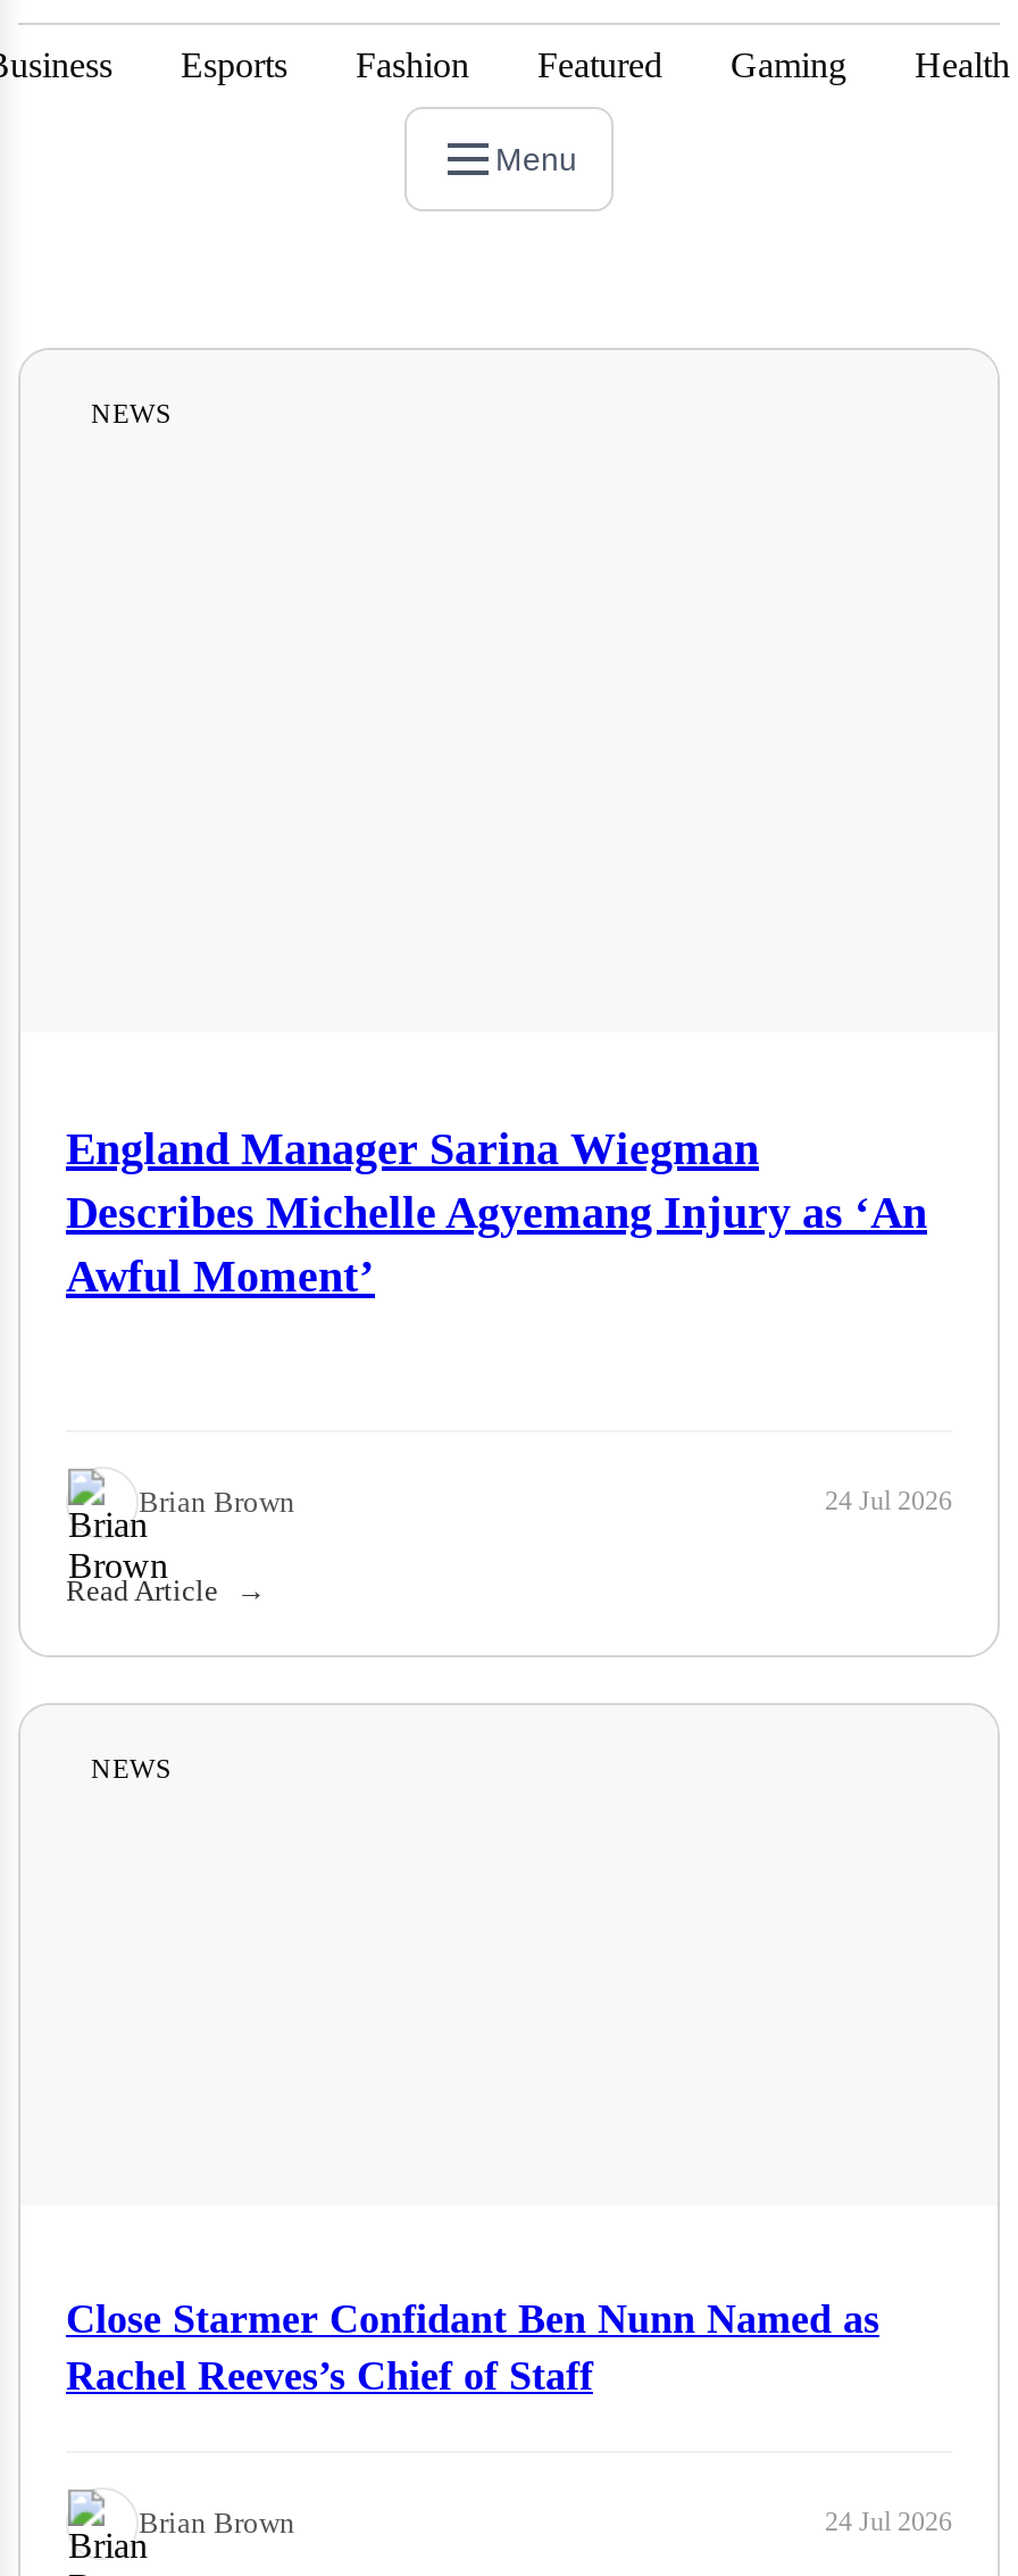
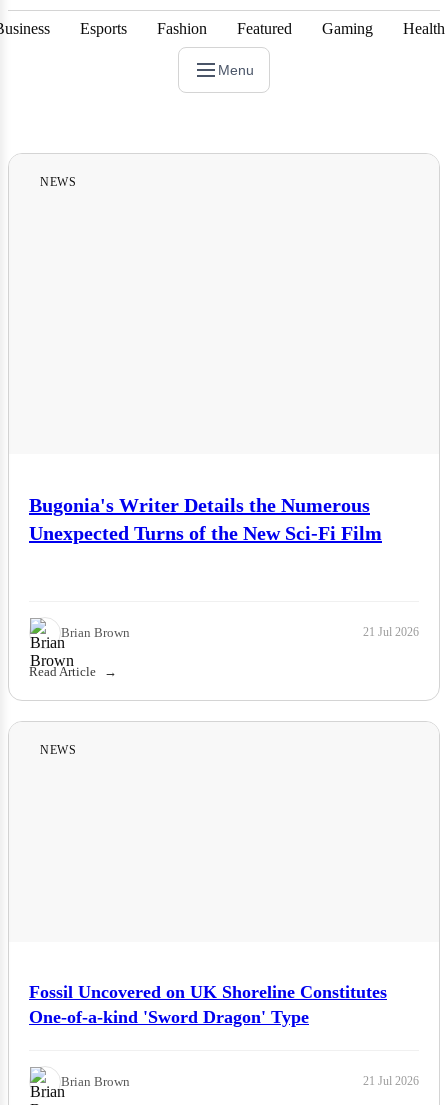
- England Manager Sarina Wiegman
- Describes Michelle Agyemang Injury as ‘An
- Awful Moment’
+ Bugonia's Writer Details the Numerous
+ Unexpected Turns of the New Sci-Fi Film

- 24 Jul 2026
+ 21 Jul 2026

- Close Starmer Confidant Ben Nunn Named as
- Rachel Reeves’s Chief of Staff
+ Fossil Uncovered on UK Shoreline Constitutes
+ One-of-a-kind 'Sword Dragon' Type

- 24 Jul 2026
+ 21 Jul 2026
